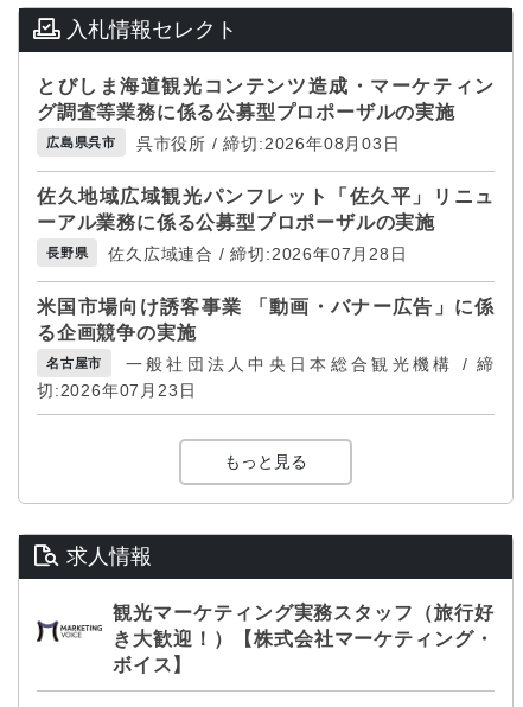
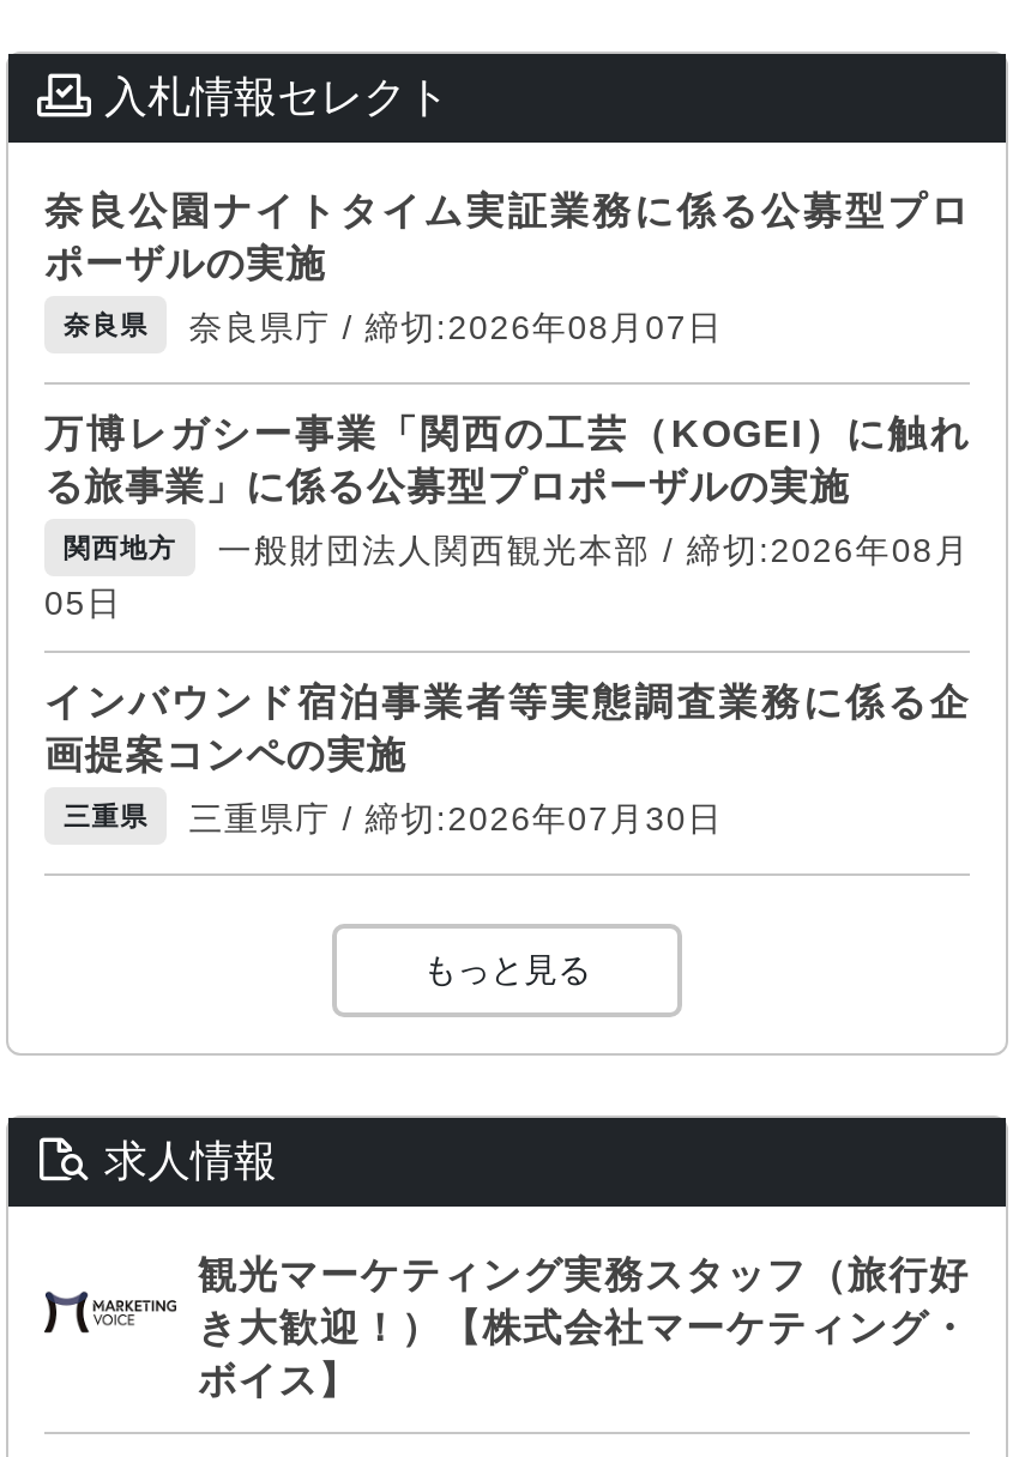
- とびしま海道観光コンテンツ造成・マーケティン
- グ調査等業務に係る公募型プロポーザルの実施
+ 奈良公園ナイトタイム実証業務に係る公募型プロ
+ ポーザルの実施

- 広島県呉市
- 呉市役所 / 締切:2026年08月03日
+ 奈良県
+ 奈良県庁 / 締切:2026年08月07日

- 佐久地域広域観光パンフレット「佐久平」リニュ
- ーアル業務に係る公募型プロポーザルの実施
+ 万博レガシー事業「関西の工芸（KOGEI）に触れ
+ る旅事業」に係る公募型プロポーザルの実施

- 長野県
- 佐久広域連合 / 締切:2026年07月28日
+ 関西地方
+ 一般財団法人関西観光本部 / 締切:2026年08月
+ 05日

- 米国市場向け誘客事業 「動画・バナー広告」に係
- る企画競争の実施
+ インバウンド宿泊事業者等実態調査業務に係る企
+ 画提案コンペの実施

- 名古屋市
- 一般社団法人中央日本総合観光機構 / 締
- 切:2026年07月23日
+ 三重県
+ 三重県庁 / 締切:2026年07月30日
